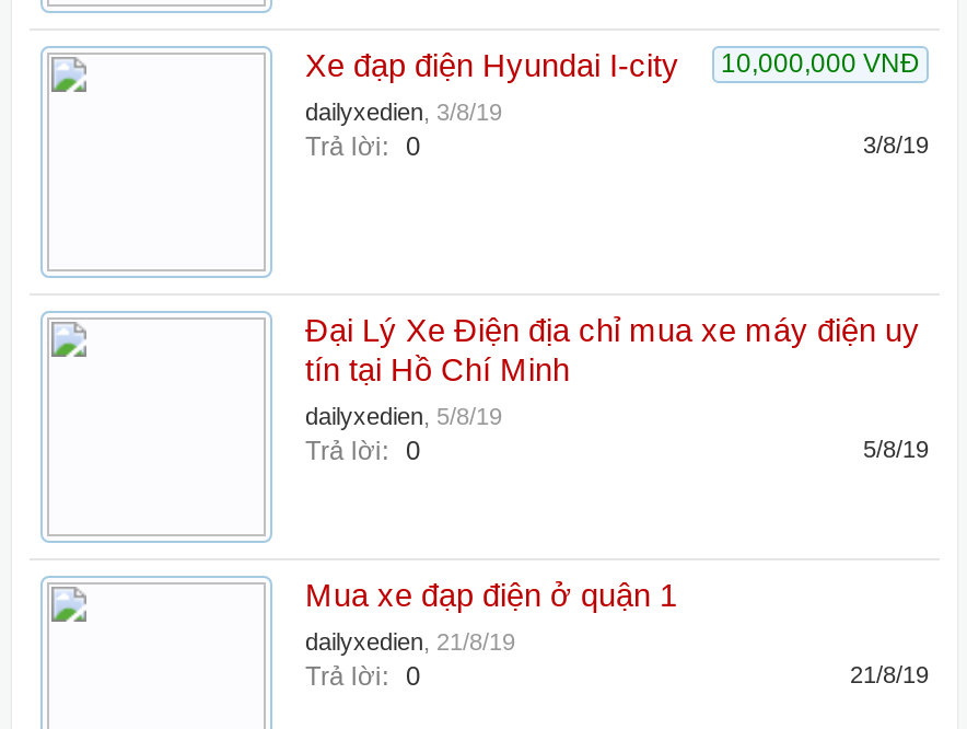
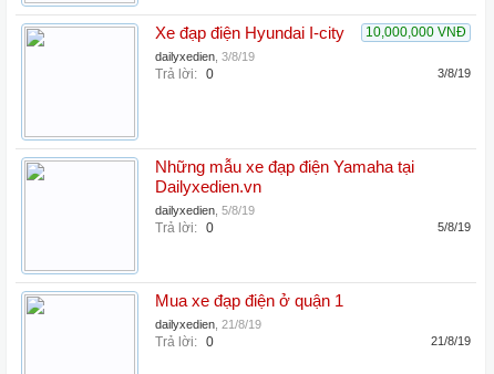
- Đại Lý Xe Điện địa chỉ mua xe máy điện uy
- tín tại Hồ Chí Minh
+ Những mẫu xe đạp điện Yamaha tại
+ Dailyxedien.vn
